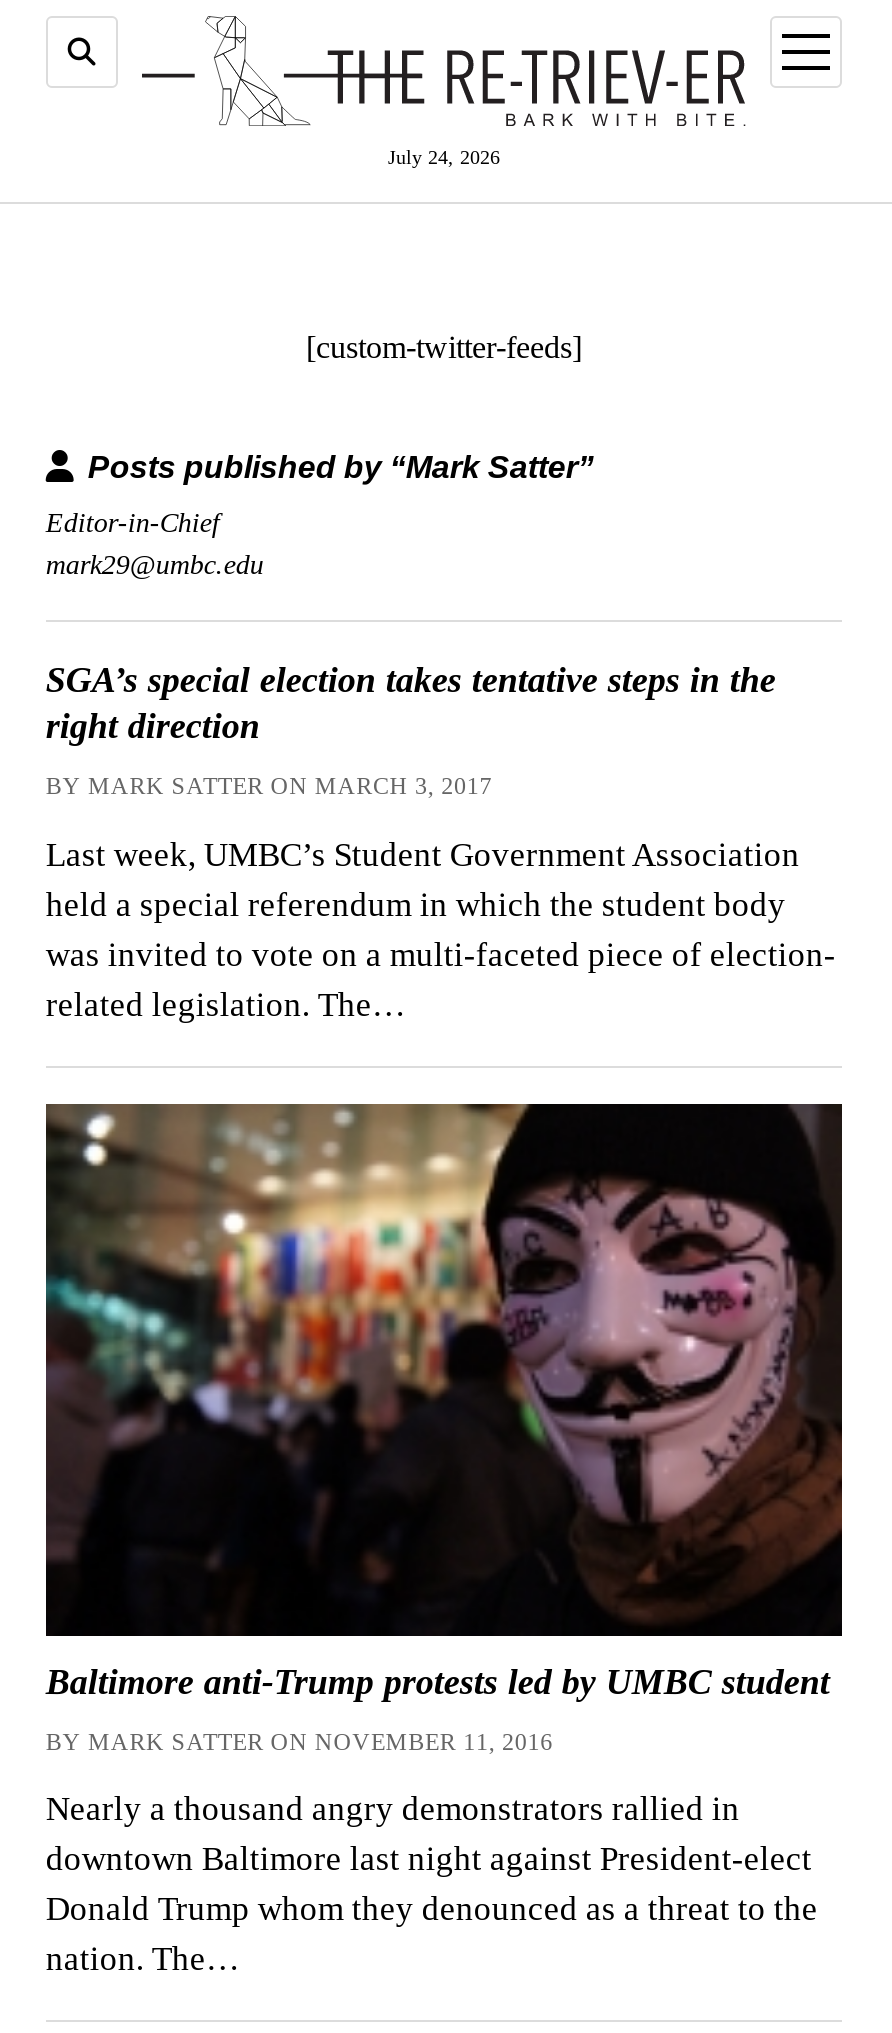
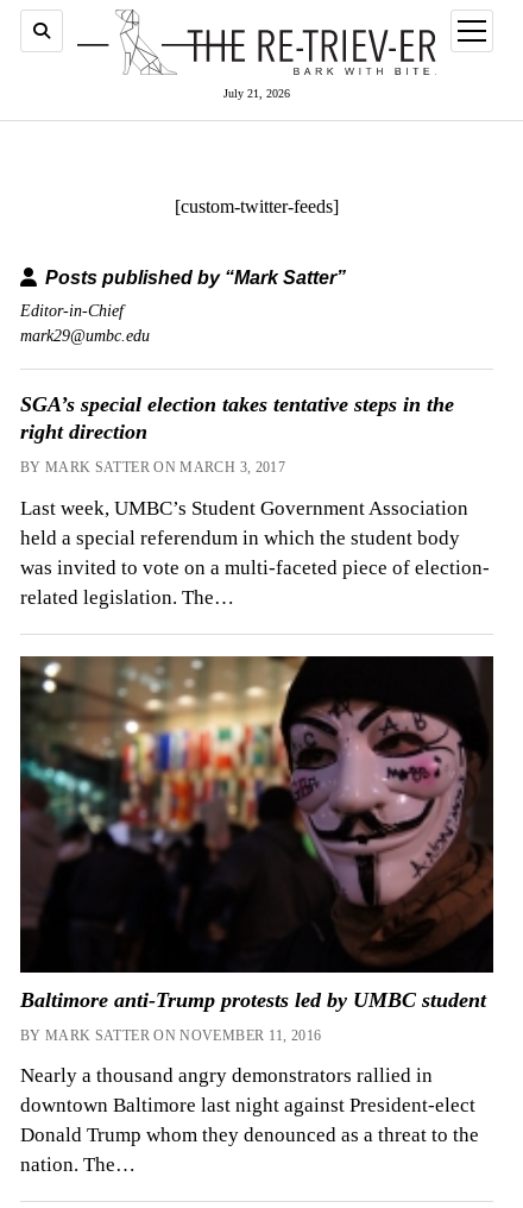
- July 24, 2026
+ July 21, 2026
